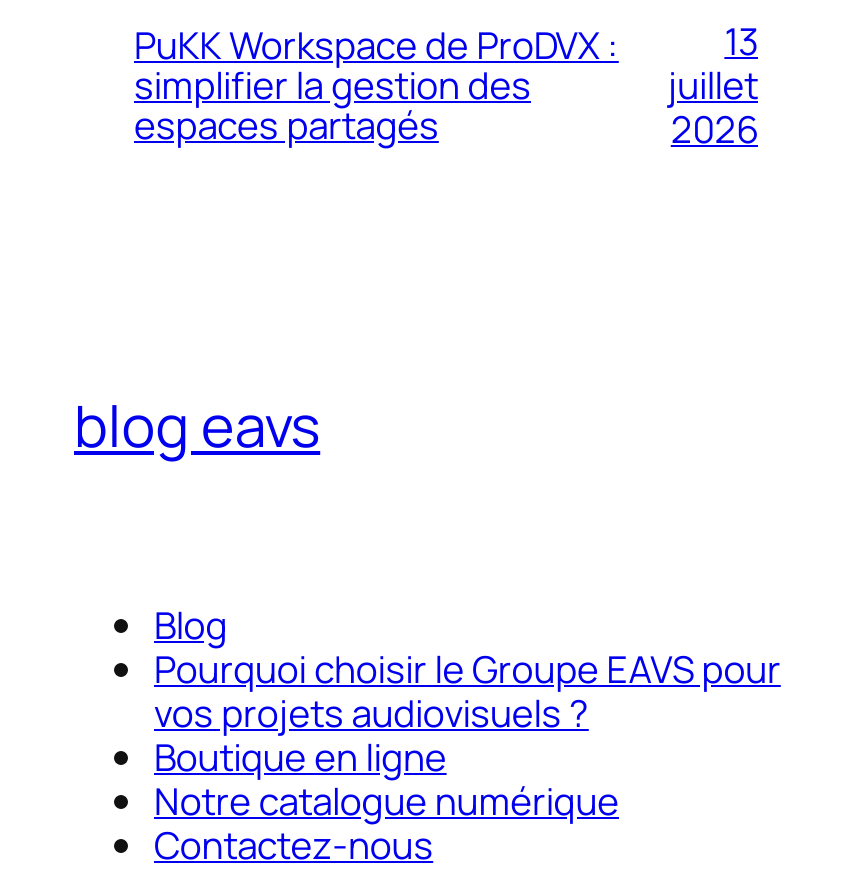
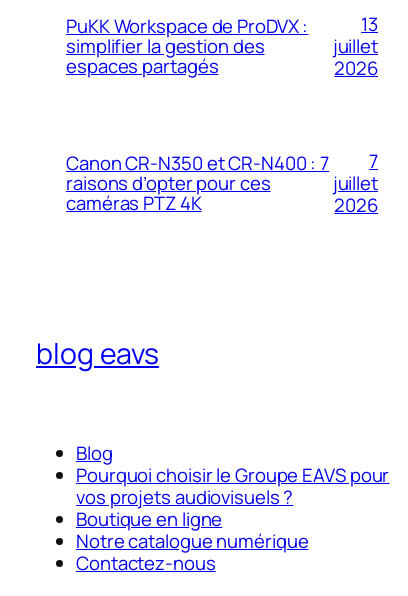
+ Canon CR-N350 et CR-N400 : 7
+ raisons d’opter pour ces
+ caméras PTZ 4K

+ 7
+ juillet
+ 2026
